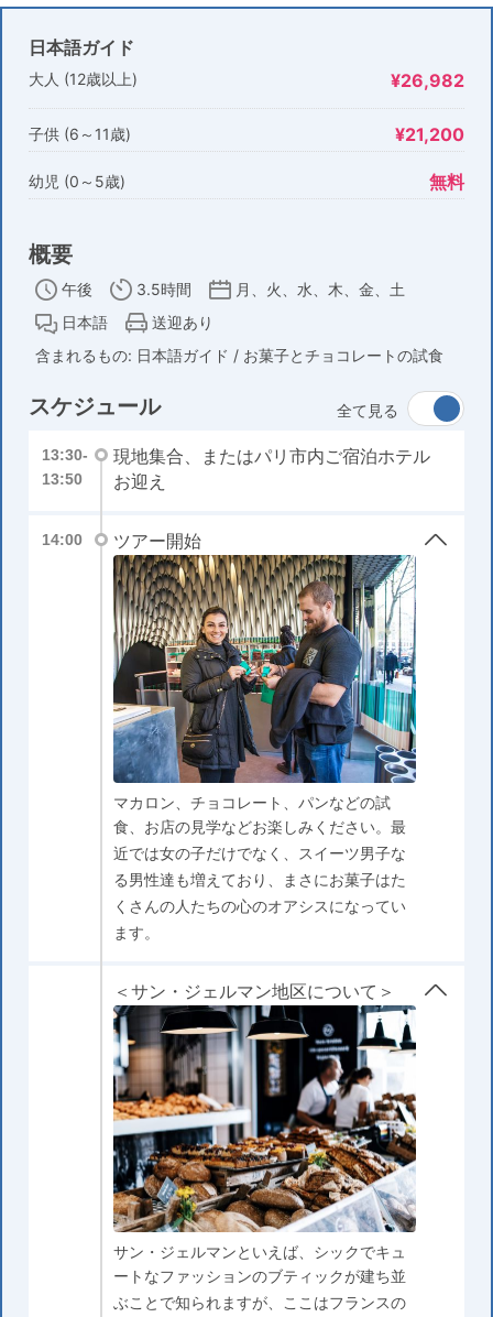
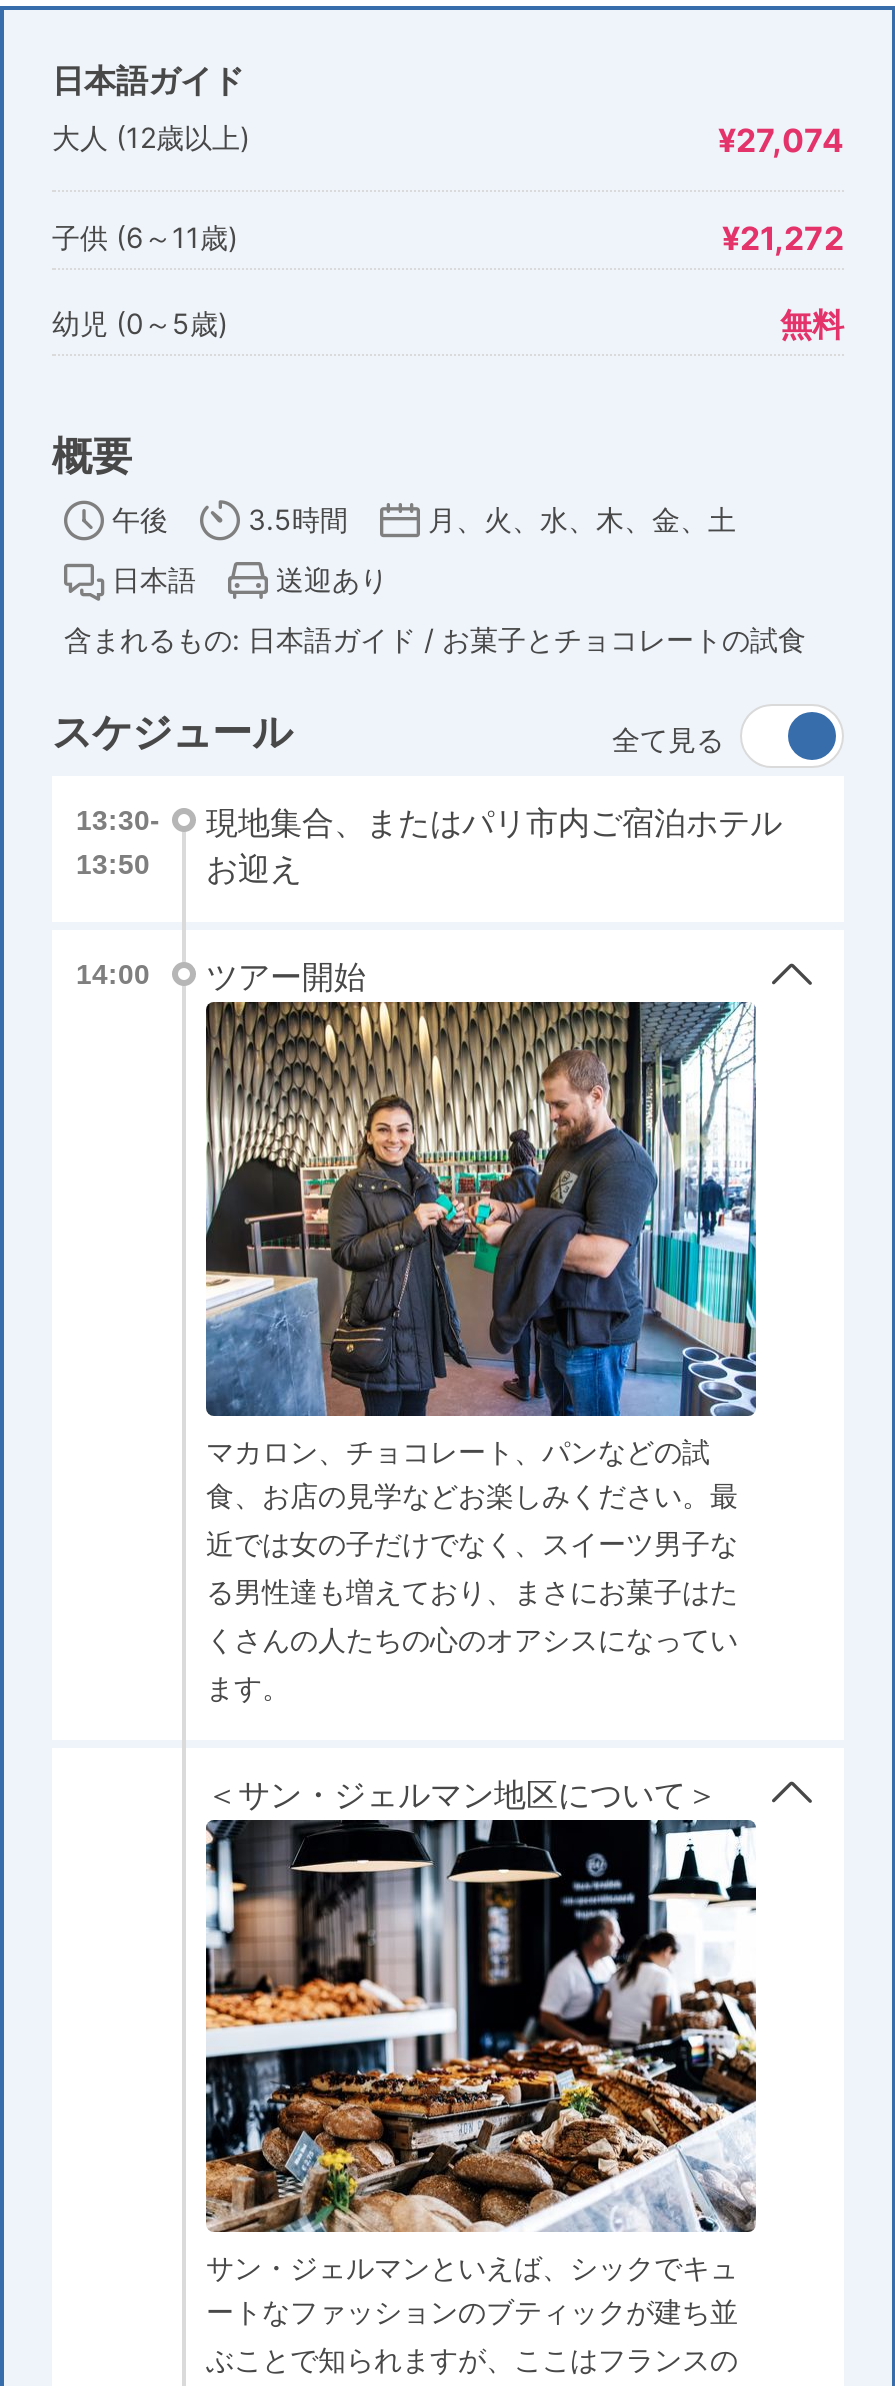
- ¥26,982
+ ¥27,074

- ¥21,200
+ ¥21,272
